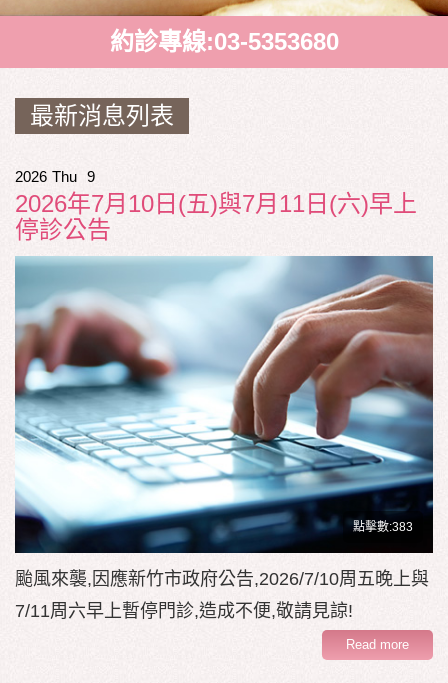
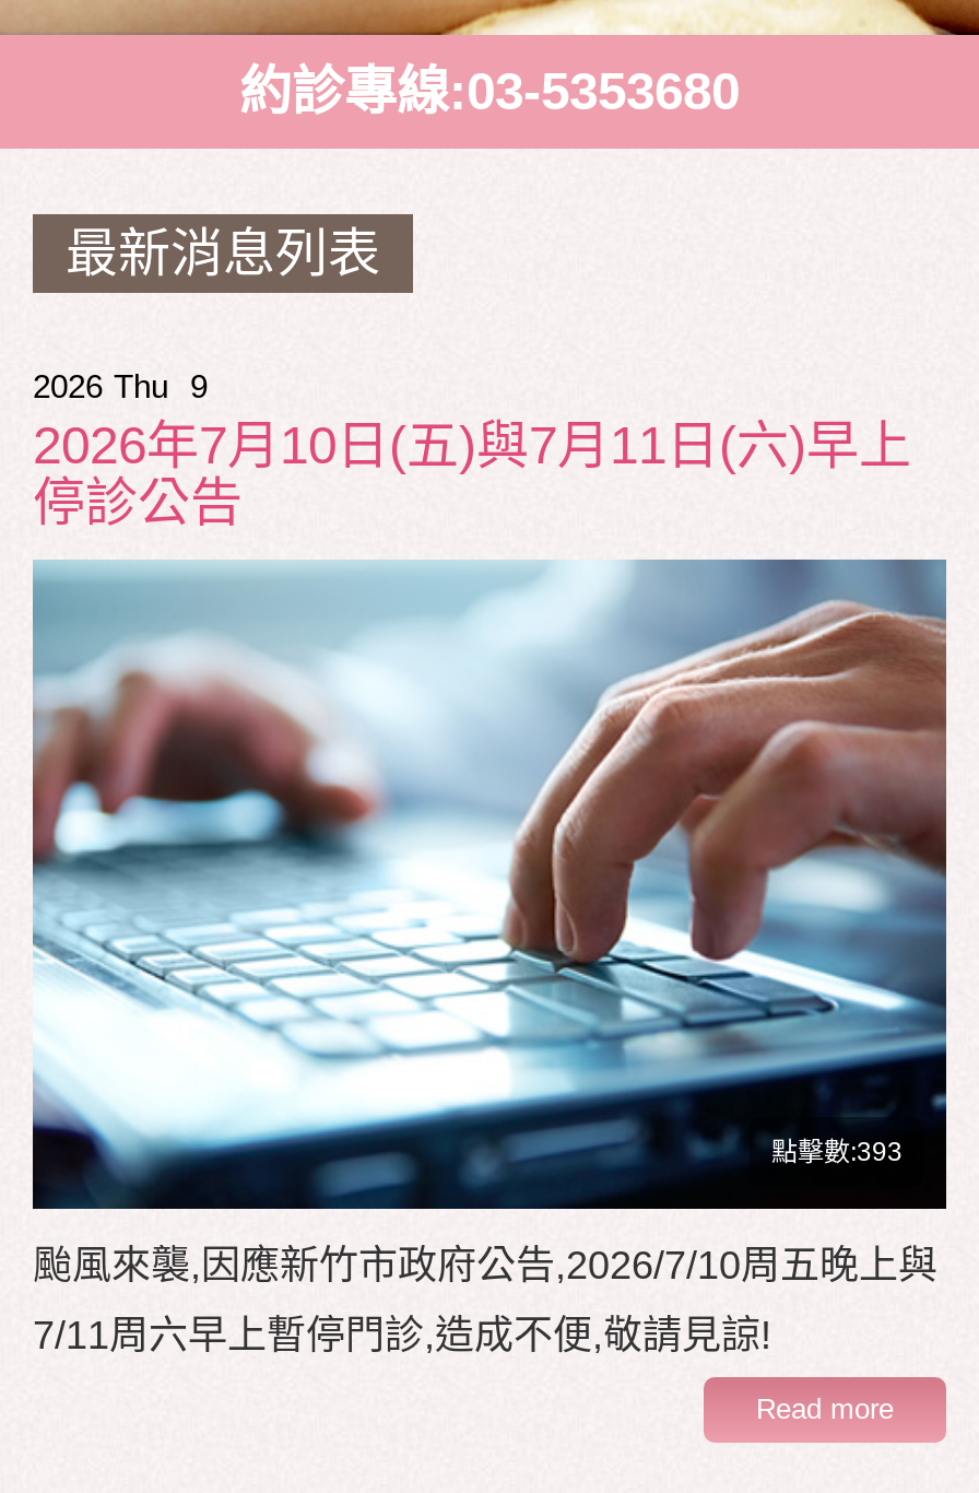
- 點擊數:383
+ 點擊數:393
